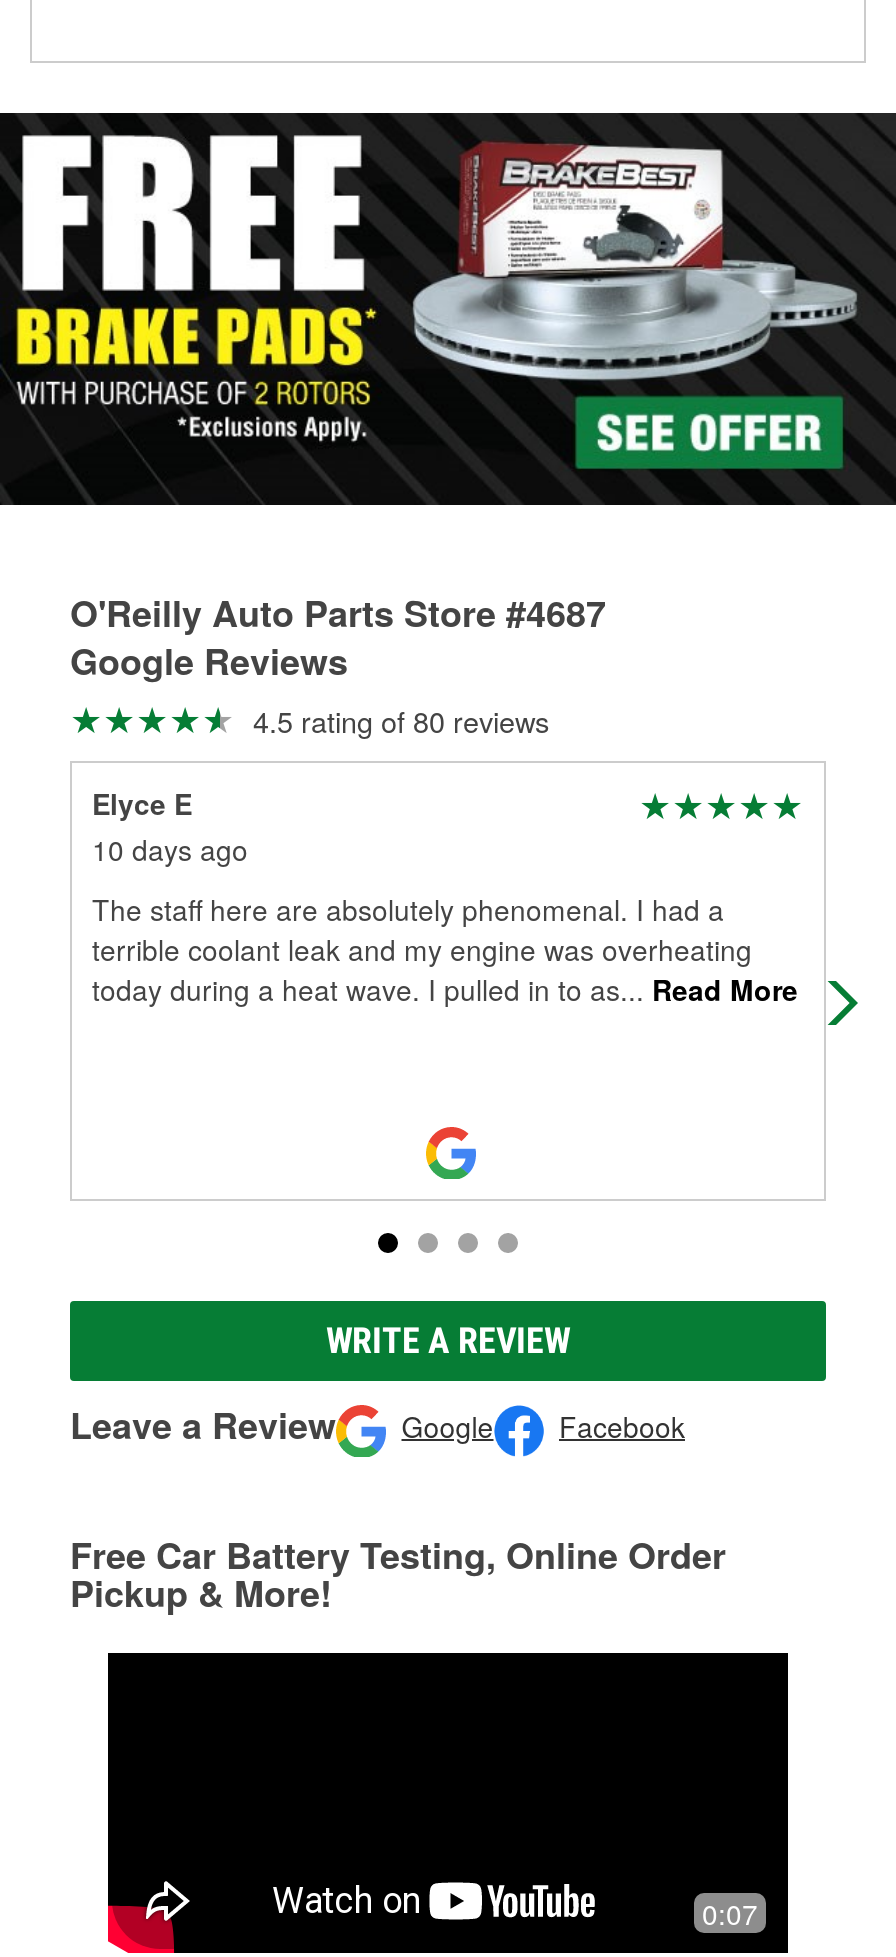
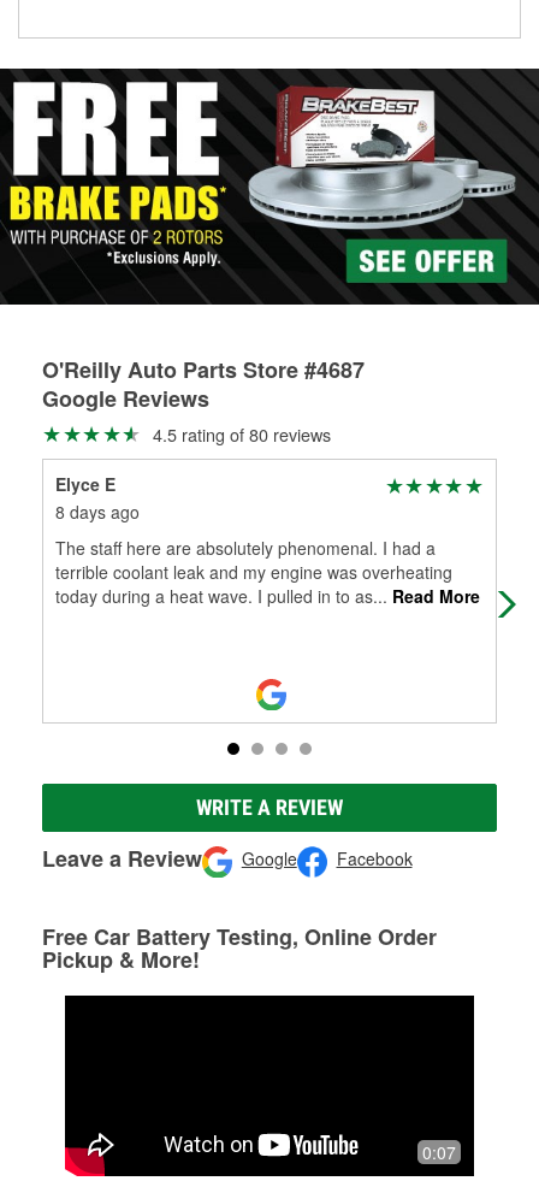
- 10 days ago
+ 8 days ago
